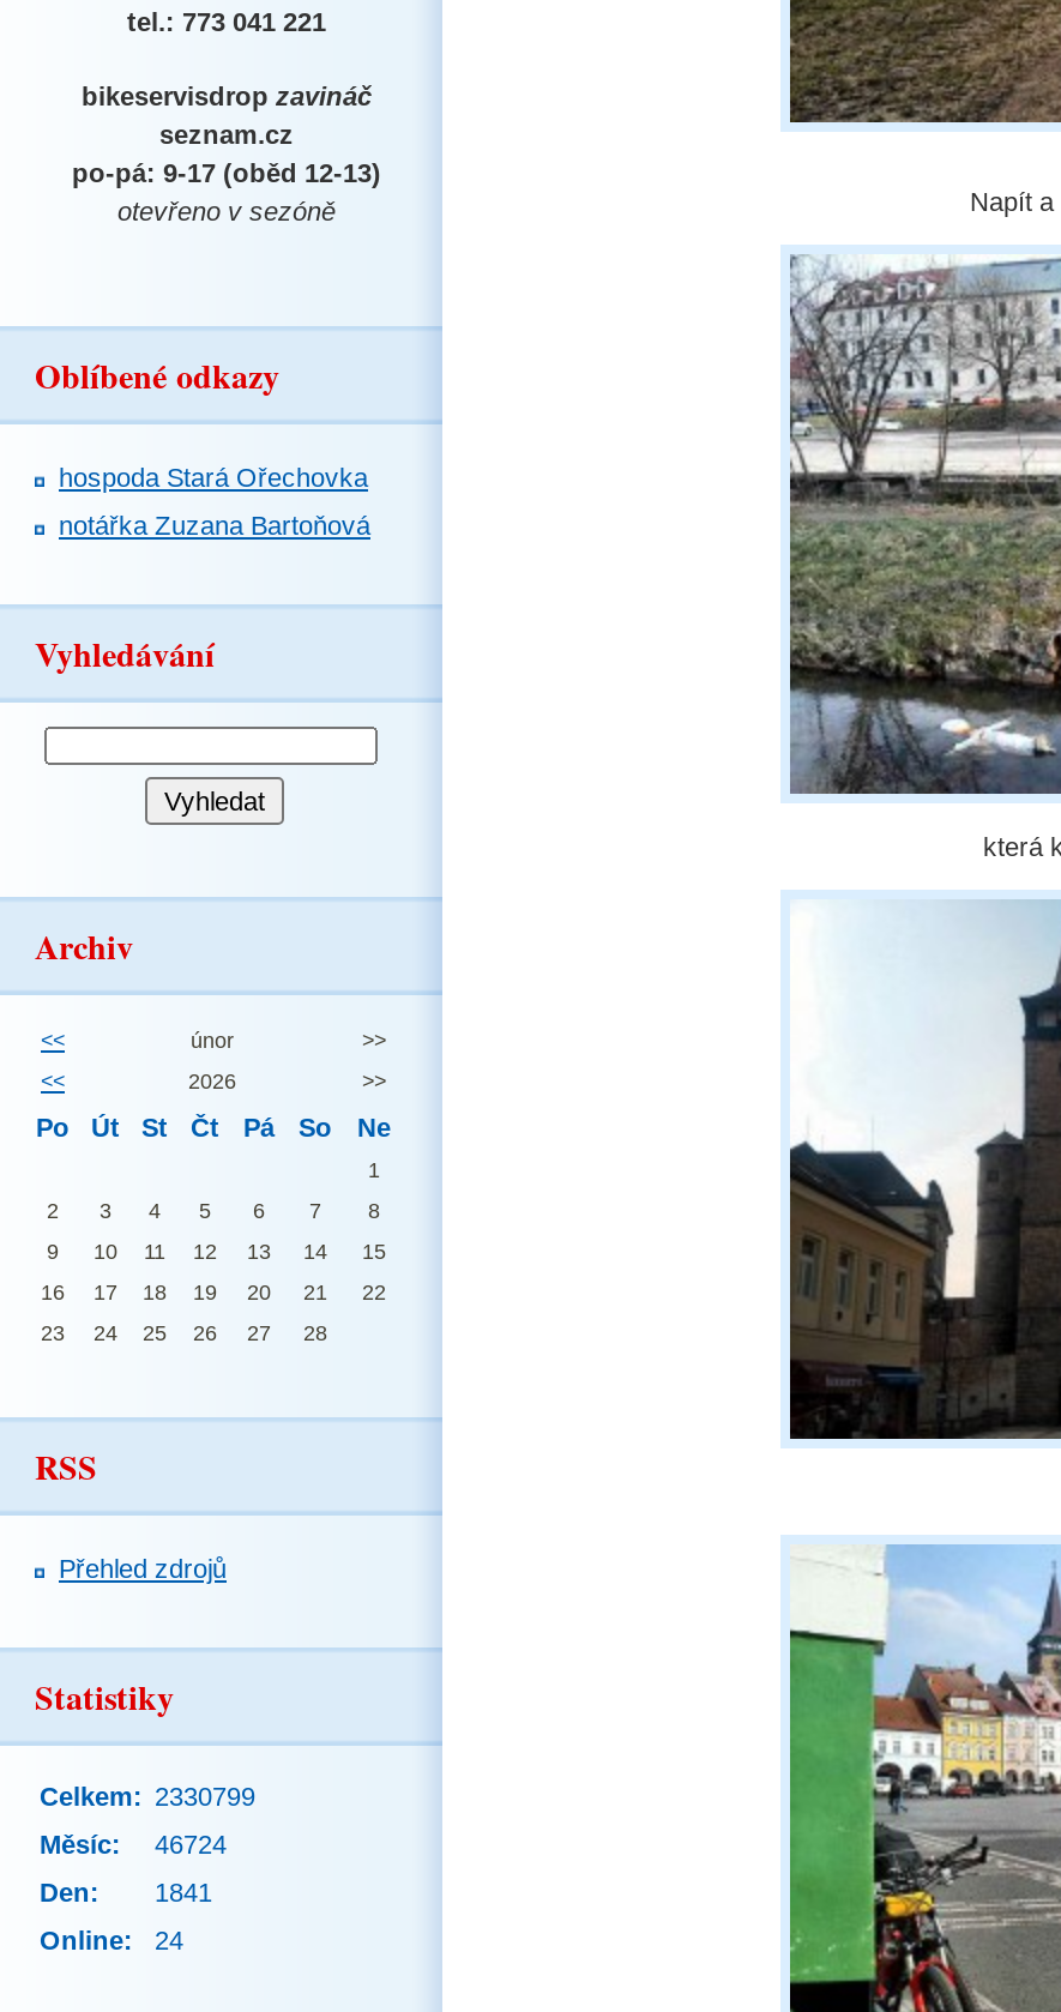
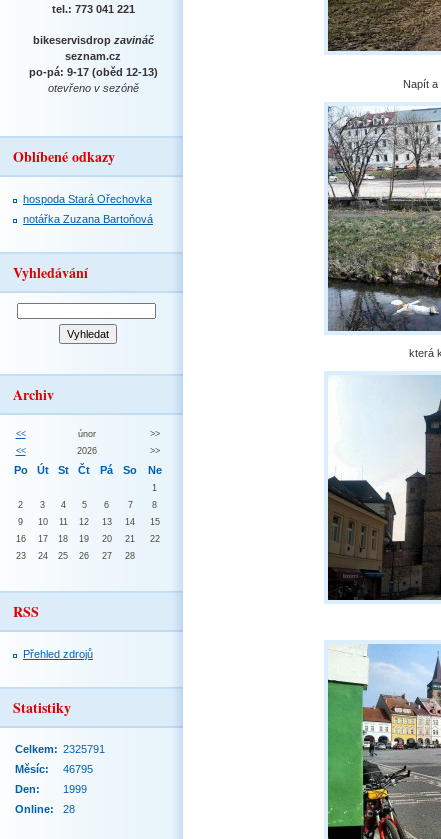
- Celkem: 2330799
+ Celkem: 2325791

- Měsíc: 46724
+ Měsíc: 46795

- Den: 1841
+ Den: 1999

- Online: 24
+ Online: 28
